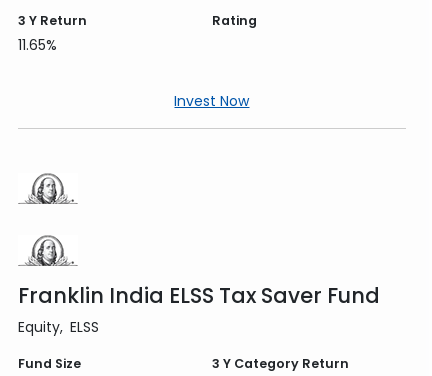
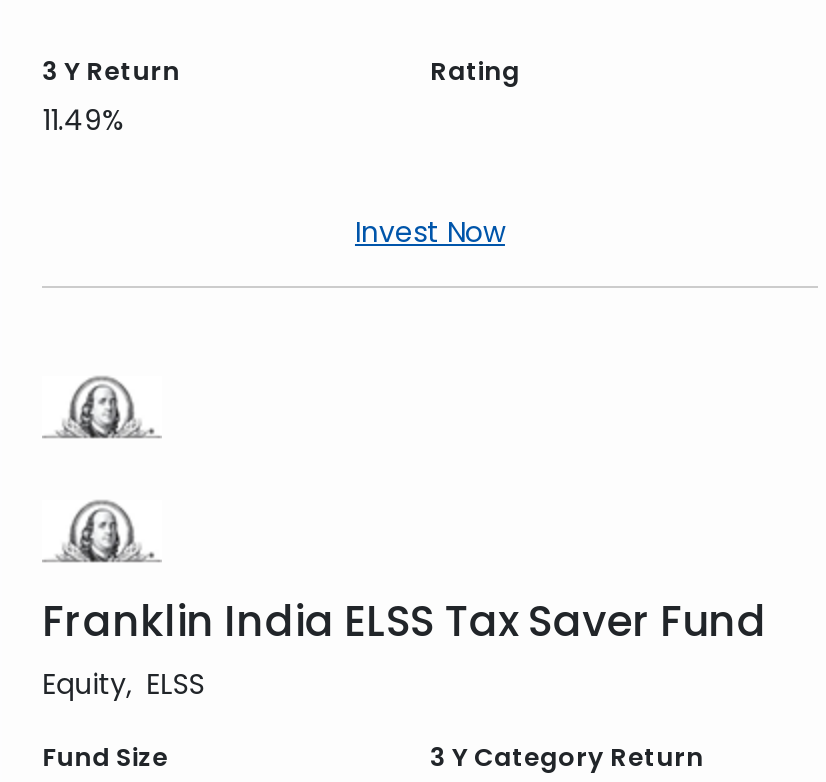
- 11.65%
+ 11.49%
